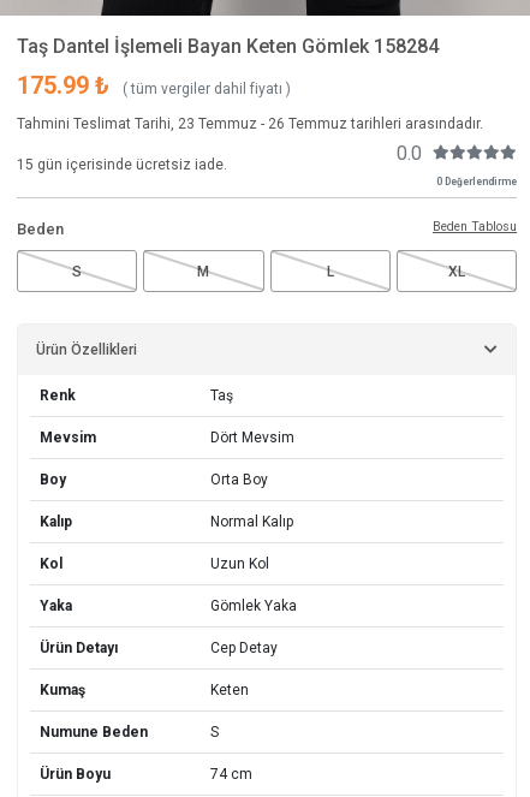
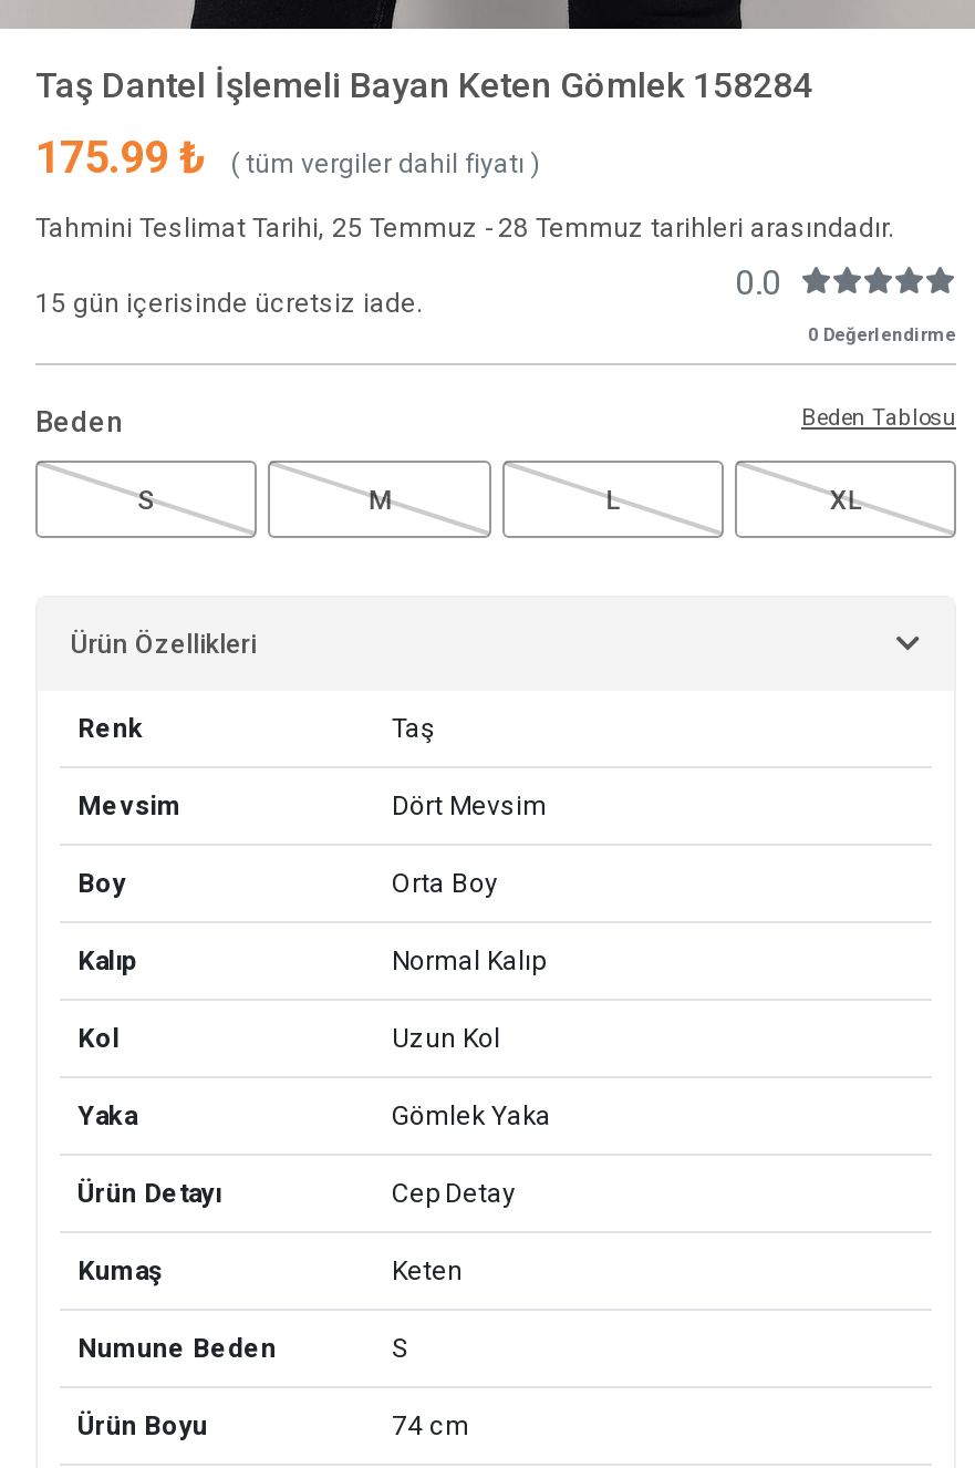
- Tahmini Teslimat Tarihi, 23 Temmuz - 26 Temmuz tarihleri arasındadır.
+ Tahmini Teslimat Tarihi, 25 Temmuz - 28 Temmuz tarihleri arasındadır.
